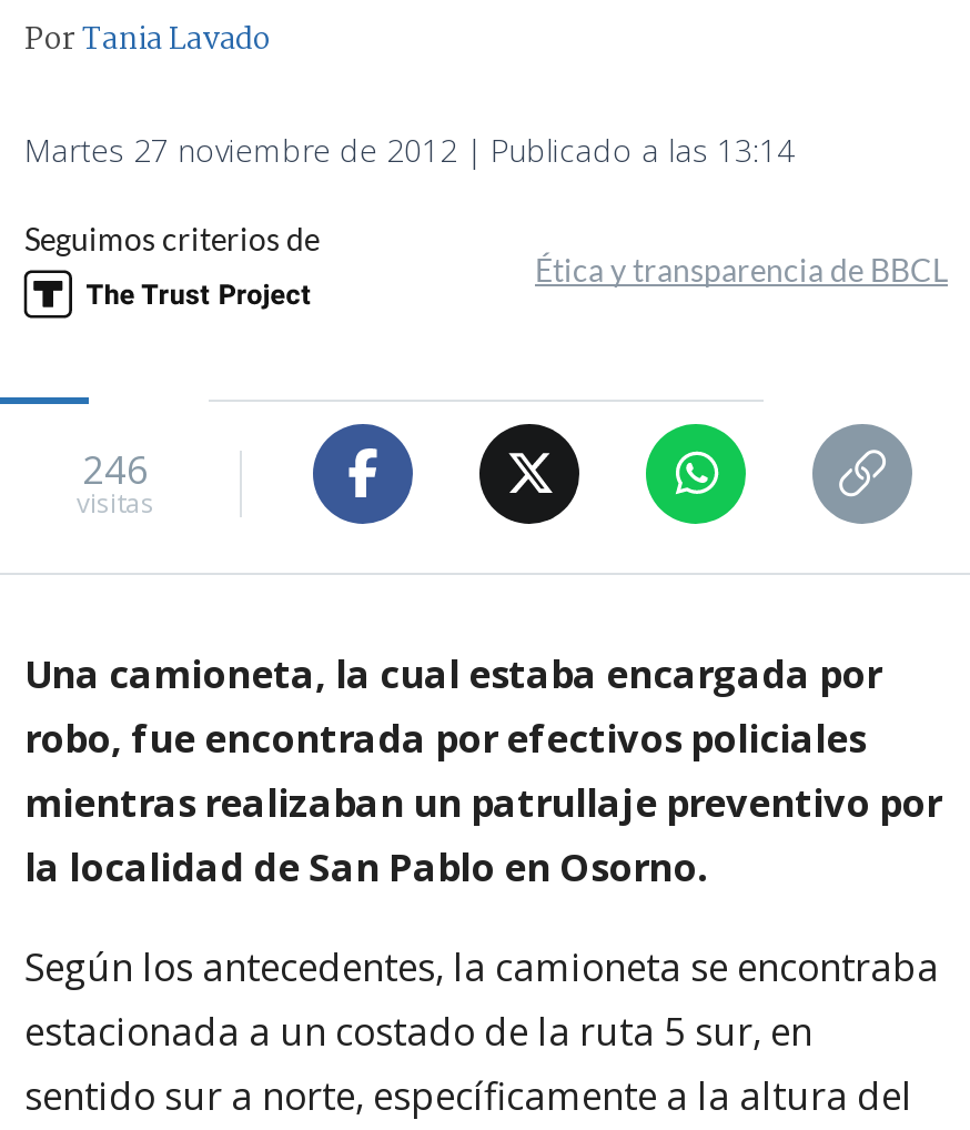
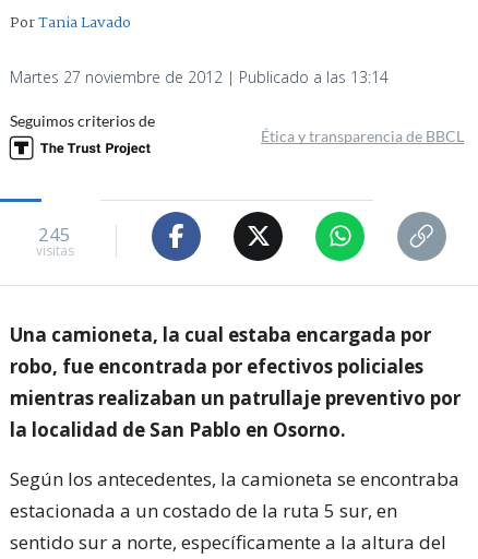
- 246
+ 245
